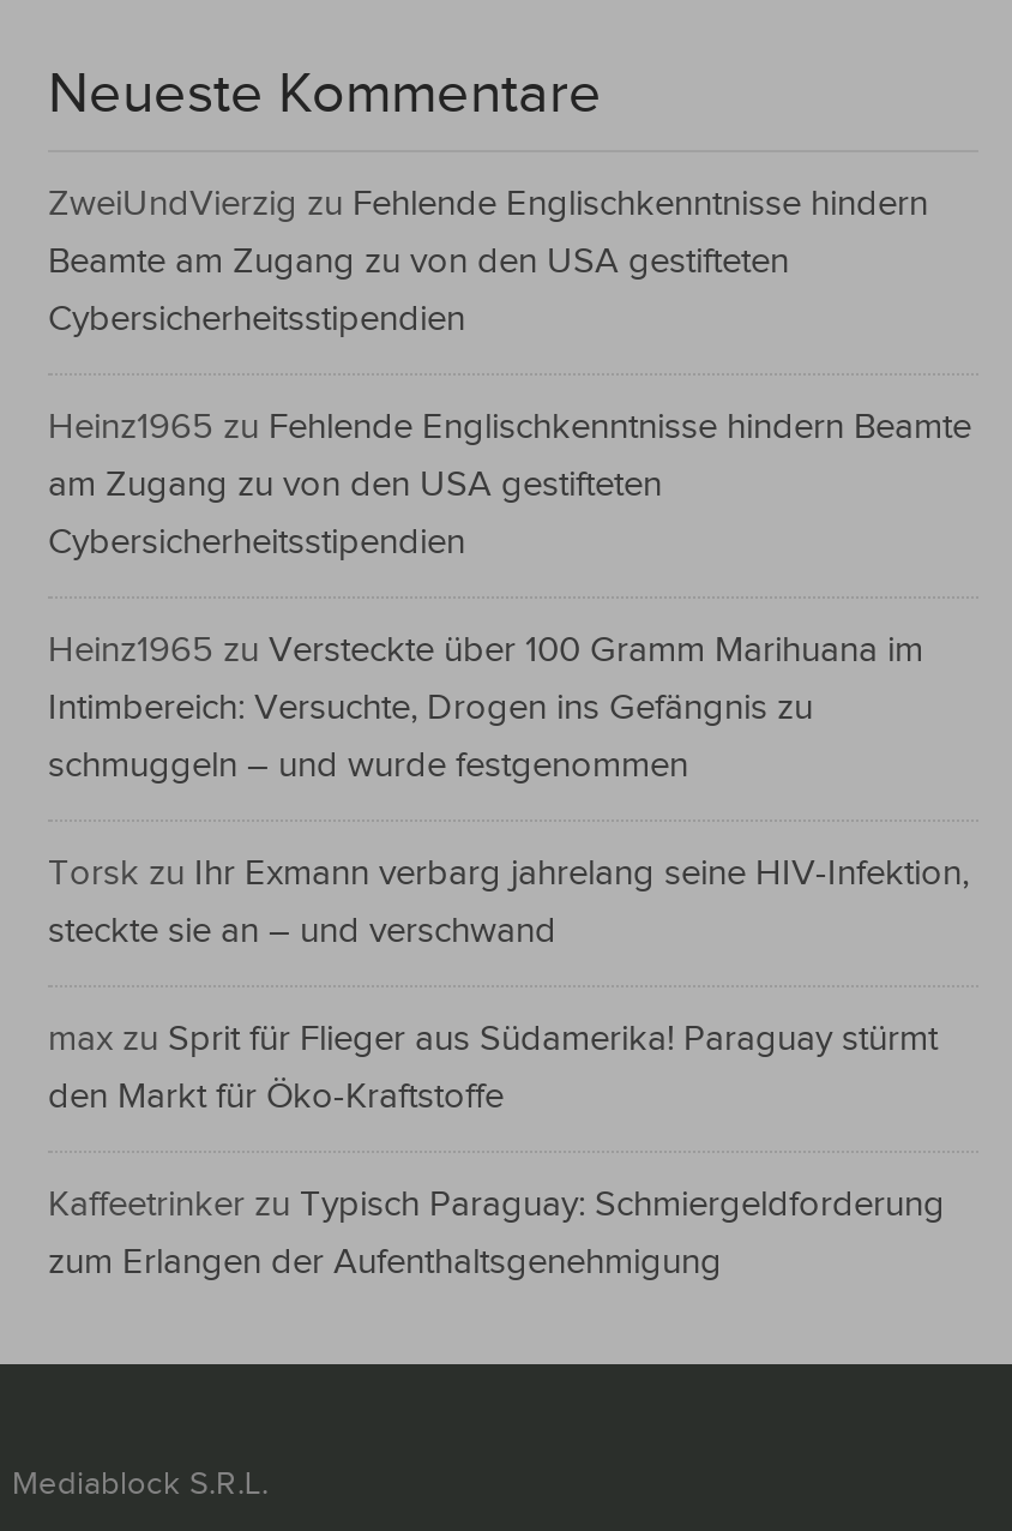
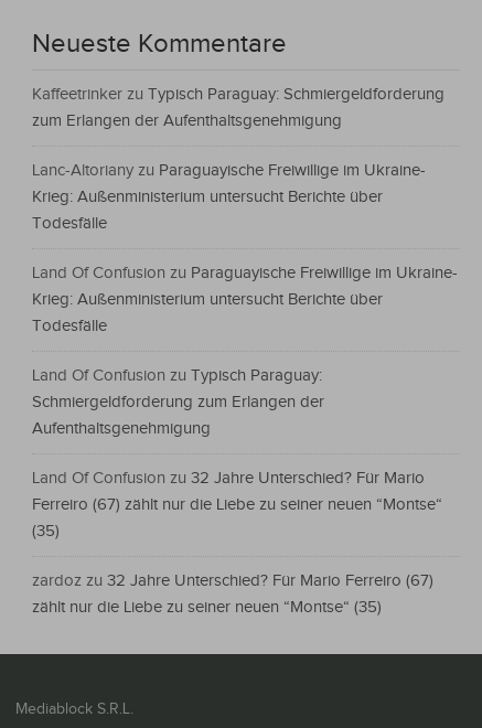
- ZweiUndVierzig zu Fehlende Englischkenntnisse hindern
- Beamte am Zugang zu von den USA gestifteten
- Cybersicherheitsstipendien
- Heinz1965 zu Fehlende Englischkenntnisse hindern Beamte
- am Zugang zu von den USA gestifteten
- Cybersicherheitsstipendien
- Heinz1965 zu Versteckte über 100 Gramm Marihuana im
- Intimbereich: Versuchte, Drogen ins Gefängnis zu
- schmuggeln – und wurde festgenommen
- Torsk zu Ihr Exmann verbarg jahrelang seine HIV-Infektion,
- steckte sie an – und verschwand
- max zu Sprit für Flieger aus Südamerika! Paraguay stürmt
- den Markt für Öko-Kraftstoffe

moved up: Kaffeetrinker zu Typisch Paraguay: Schmiergeldforderung | zum Erlangen der Aufenthaltsgenehmigung

+ Lanc-Altoriany zu Paraguayische Freiwillige im Ukraine-
+ Krieg: Außenministerium untersucht Berichte über
+ Todesfälle
+ Land Of Confusion zu Paraguayische Freiwillige im Ukraine-
+ Krieg: Außenministerium untersucht Berichte über
+ Todesfälle
+ Land Of Confusion zu Typisch Paraguay:
+ Schmiergeldforderung zum Erlangen der
+ Aufenthaltsgenehmigung
+ Land Of Confusion zu 32 Jahre Unterschied? Für Mario
+ Ferreiro (67) zählt nur die Liebe zu seiner neuen “Montse“
+ (35)
+ zardoz zu 32 Jahre Unterschied? Für Mario Ferreiro (67)
+ zählt nur die Liebe zu seiner neuen “Montse“ (35)
